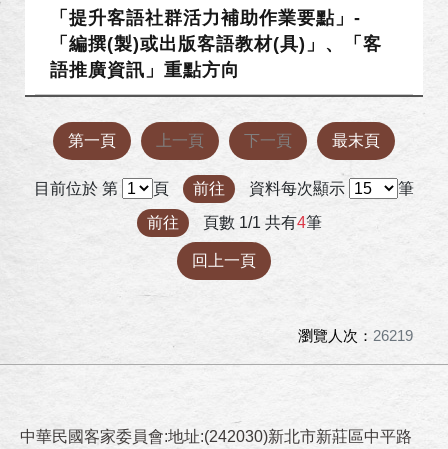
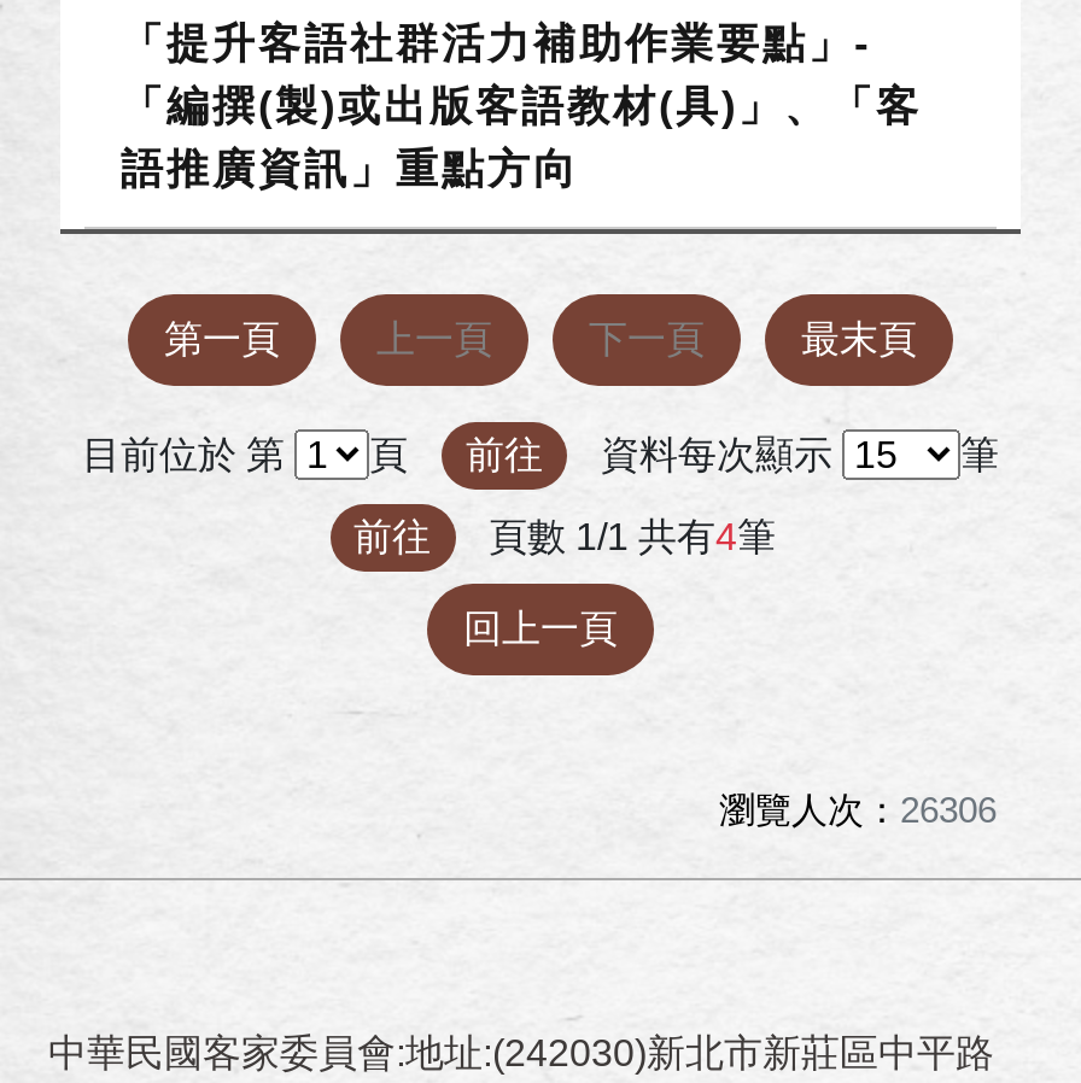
- 瀏覽人次：26219
+ 瀏覽人次：26306
